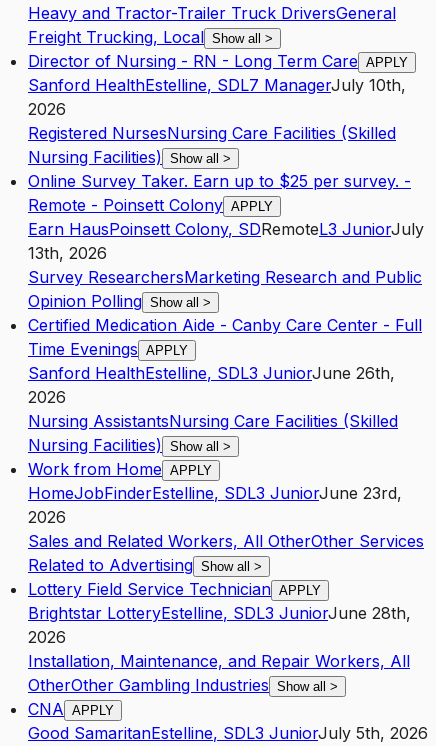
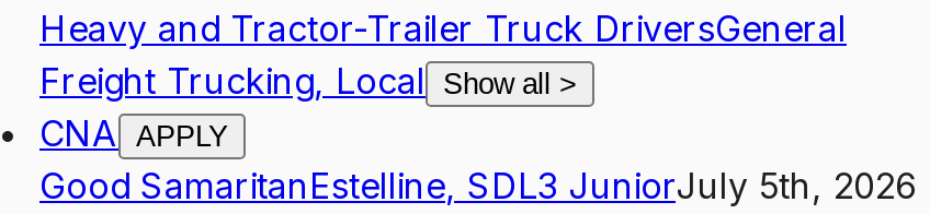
- Director of Nursing - RN - Long Term Care APPLY
- Sanford HealthEstelline, SDL7 ManagerJuly 10th,
- 2026
- Registered NursesNursing Care Facilities (Skilled
- Nursing Facilities) Show all>
- Online Survey Taker. Earn up to $25 per survey. -
- Remote - Poinsett Colony APPLY
- Earn HausPoinsett Colony, SDRemoteL3 JuniorJuly
- 13th, 2026
- Survey ResearchersMarketing Research and Public
- Opinion Polling Show all>
- Certified Medication Aide - Canby Care Center - Full
- Time Evenings APPLY
- Sanford HealthEstelline, SDL3 JuniorJune 26th,
- 2026
- Nursing AssistantsNursing Care Facilities (Skilled
- Nursing Facilities) Show all>
- Work from Home APPLY
- HomeJobFinderEstelline, SDL3 JuniorJune 23rd,
- 2026
- Sales and Related Workers, All OtherOther Services
- Related to Advertising Show all>
- Lottery Field Service Technician APPLY
- Brightstar LotteryEstelline, SDL3 JuniorJune 28th,
- 2026
- Installation, Maintenance, and Repair Workers, All
- OtherOther Gambling Industries Show all>
